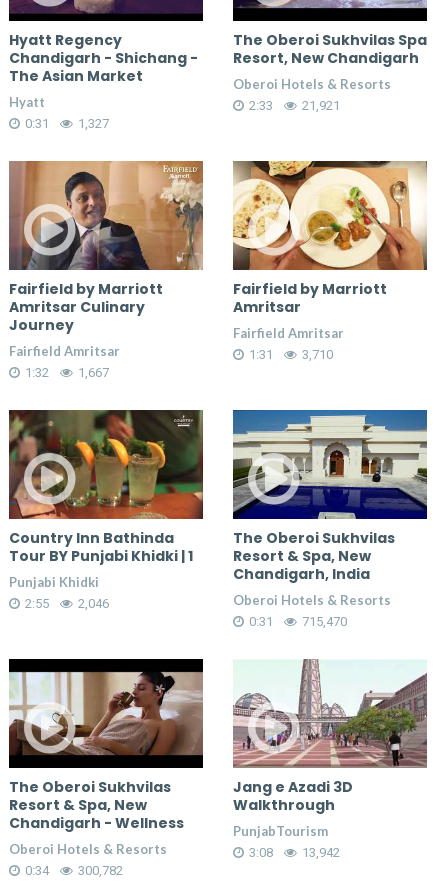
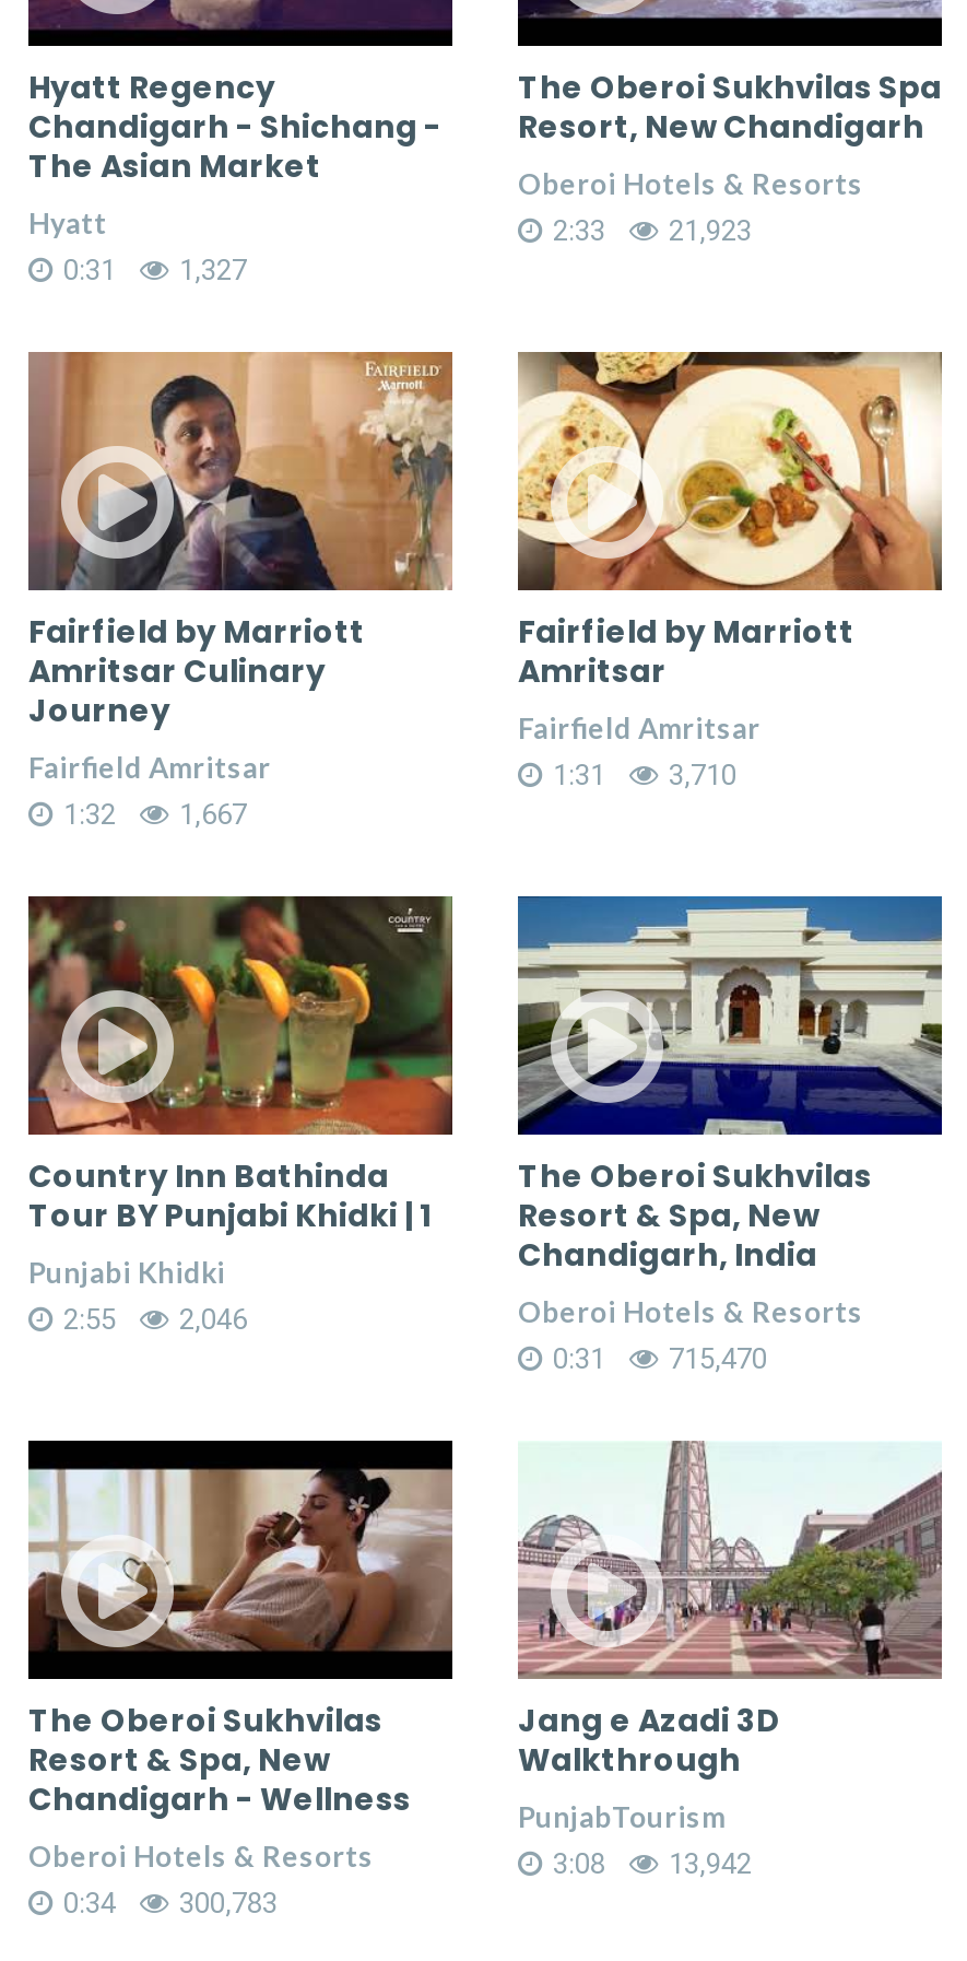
- 2:33 21,921
+ 2:33 21,923

- 0:34 300,782
+ 0:34 300,783
